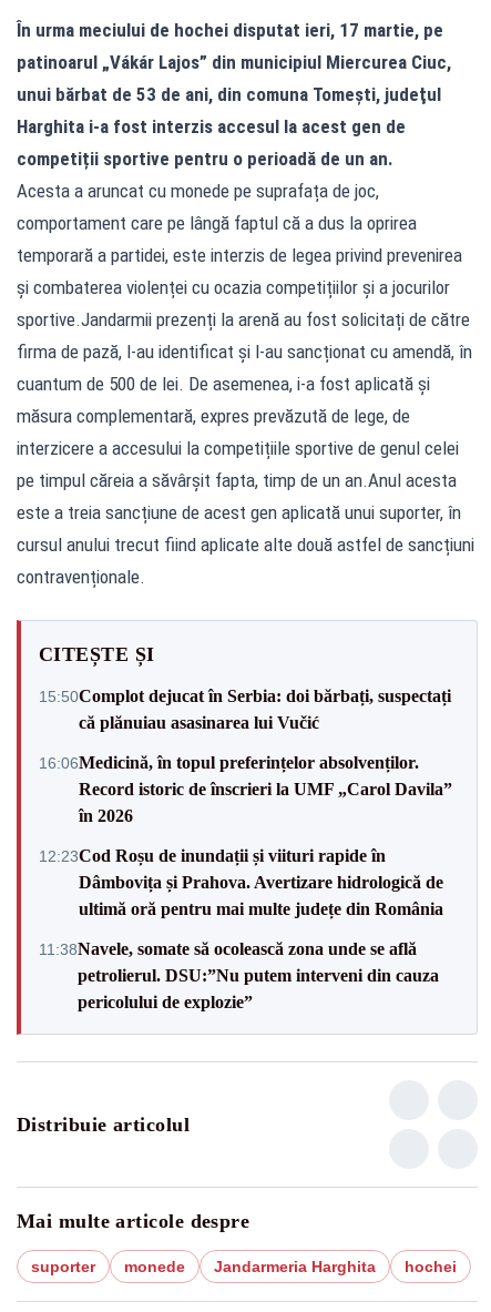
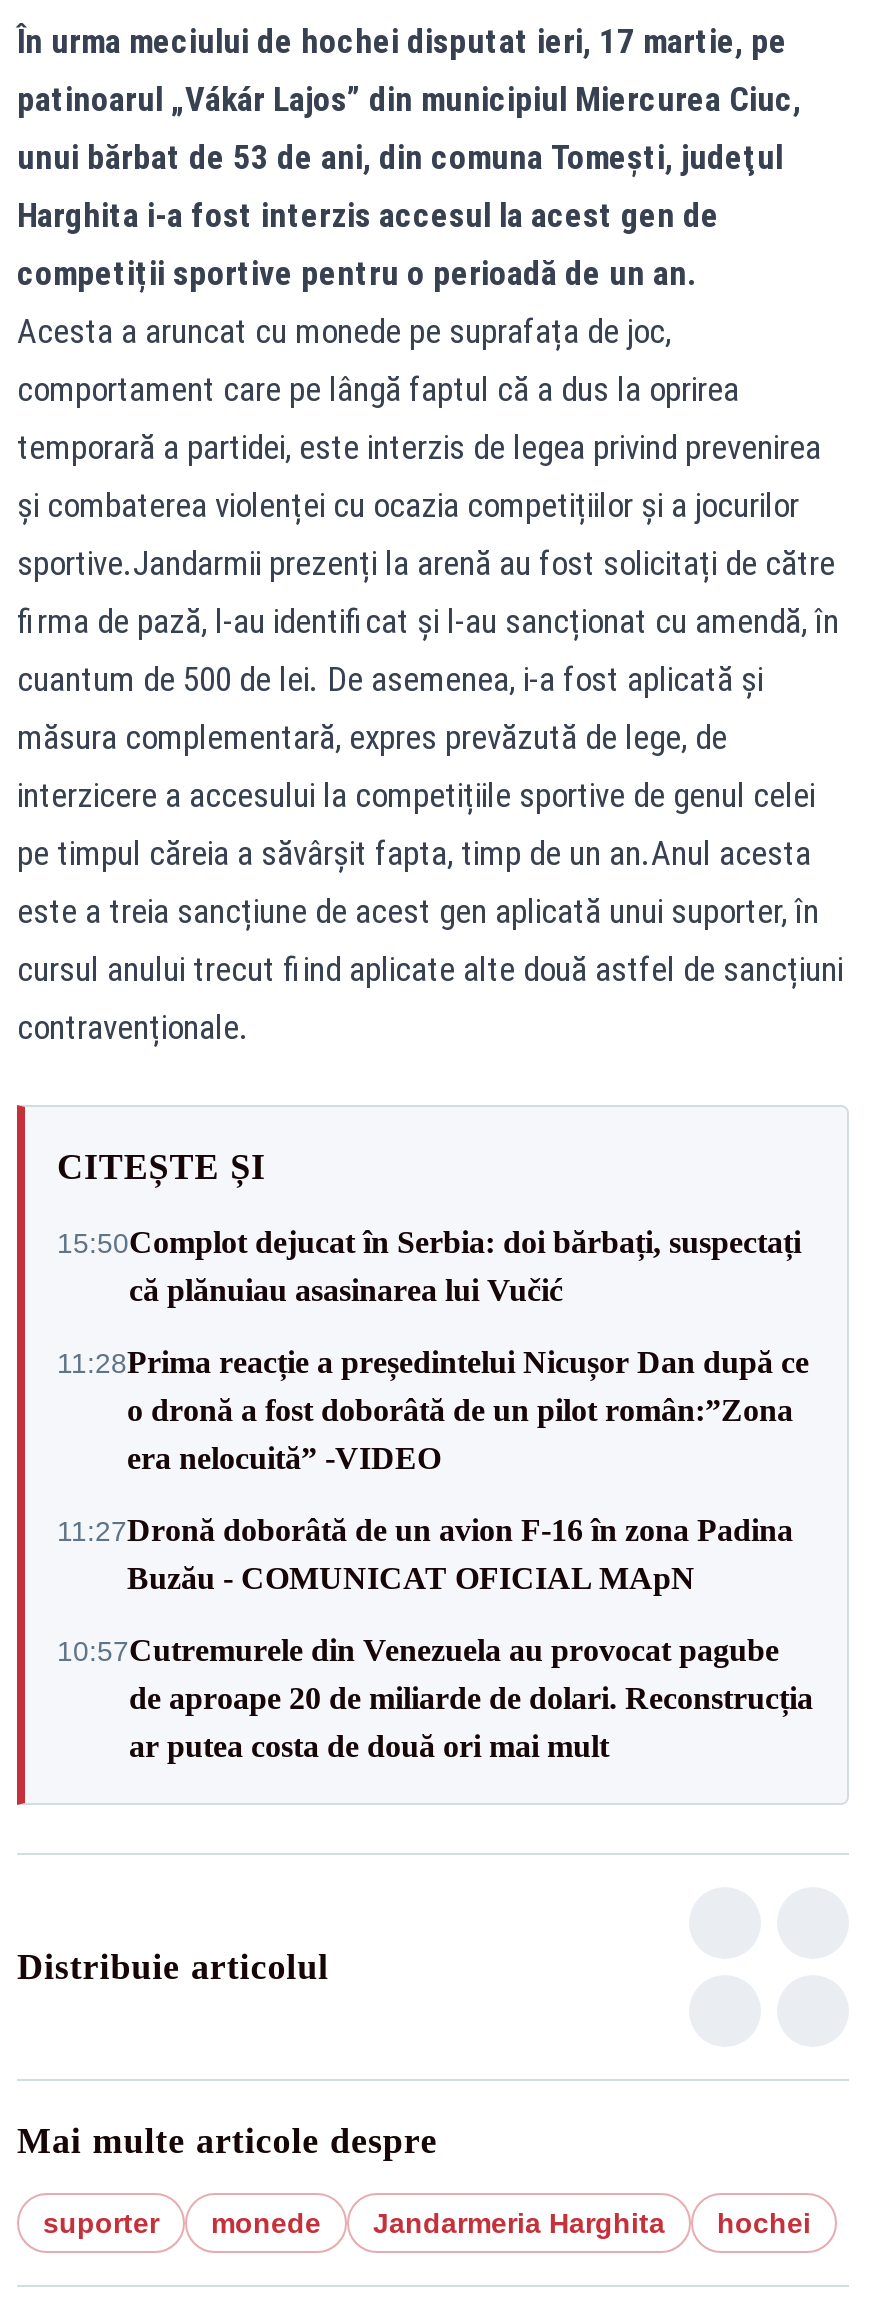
- 16:06Medicină, în topul preferințelor absolvenților.
- Record istoric de înscrieri la UMF „Carol Davila”
- în 2026
+ 11:28Prima reacție a președintelui Nicușor Dan după ce
+ o dronă a fost doborâtă de un pilot român:”Zona
+ era nelocuită” -VIDEO

- 12:23Cod Roșu de inundații și viituri rapide în
- Dâmbovița și Prahova. Avertizare hidrologică de
- ultimă oră pentru mai multe județe din România
+ 11:27Dronă doborâtă de un avion F‑16 în zona Padina
+ Buzău - COMUNICAT OFICIAL MApN

- 11:38Navele, somate să ocolească zona unde se află
- petrolierul. DSU:”Nu putem interveni din cauza
- pericolului de explozie”
+ 10:57Cutremurele din Venezuela au provocat pagube
+ de aproape 20 de miliarde de dolari. Reconstrucția
+ ar putea costa de două ori mai mult
